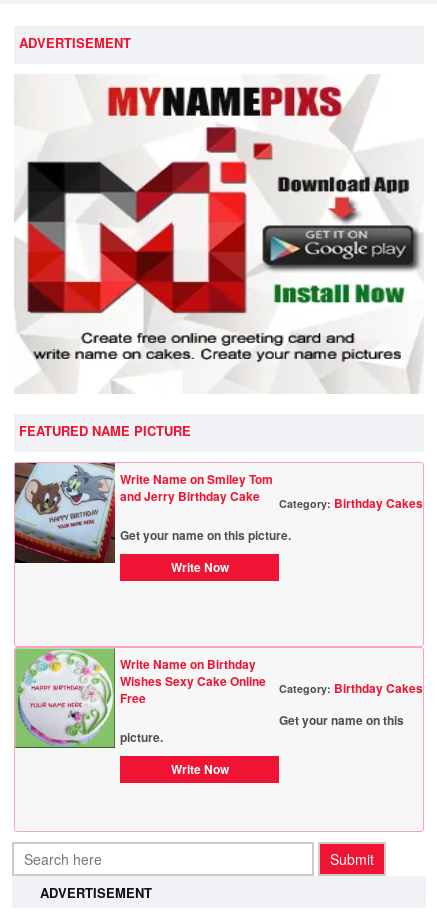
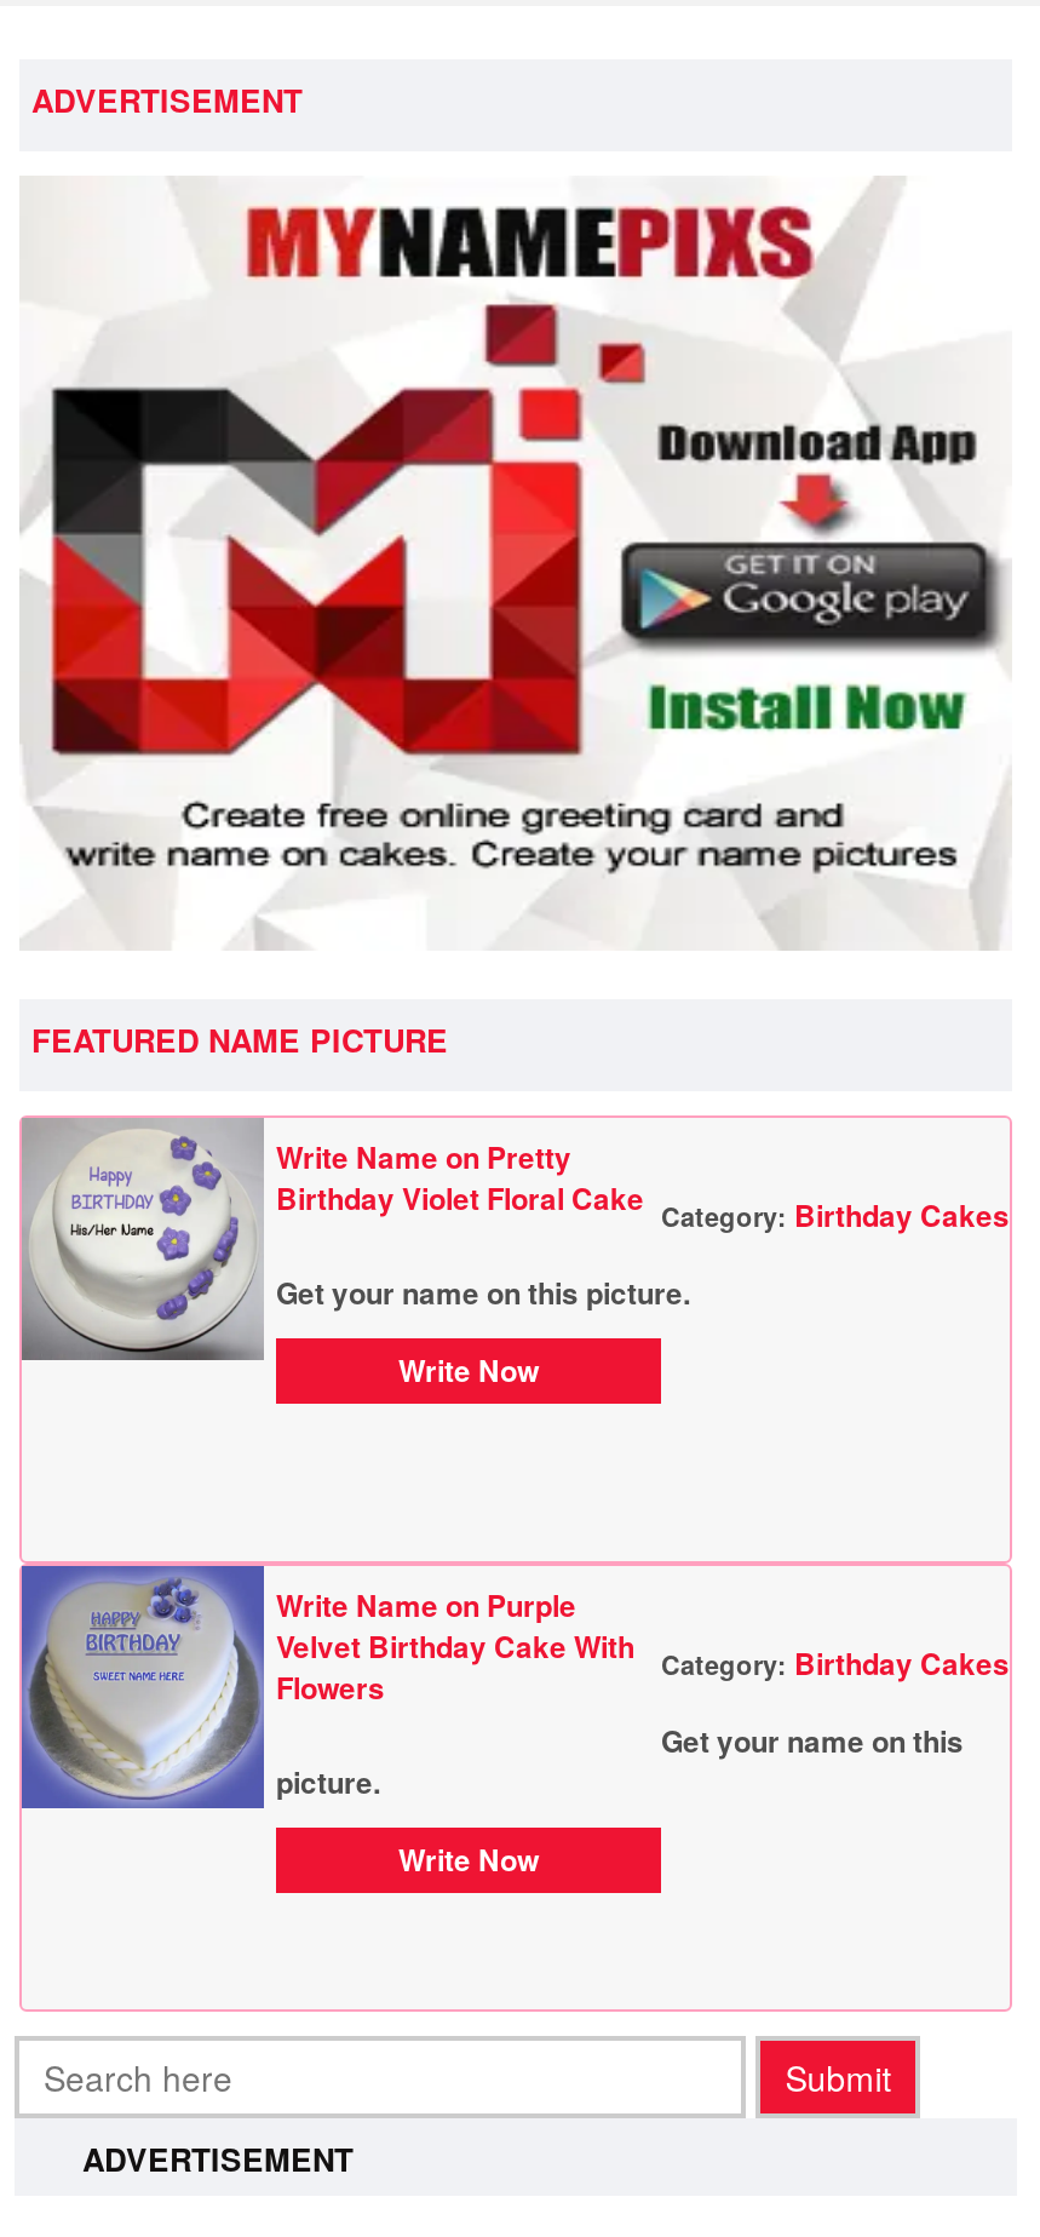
- [image]
- Write Name on Smiley Tom
- and Jerry Birthday Cake
- Category: Birthday Cakes
+ [image]
+ Write Name on Pretty
+ Birthday Violet Floral Cake Category: Birthday Cakes

- [image]
- Write Name on Birthday
- Wishes Sexy Cake Online
- Free
+ [image]
+ Write Name on Purple
+ Velvet Birthday Cake With
+ Flowers
